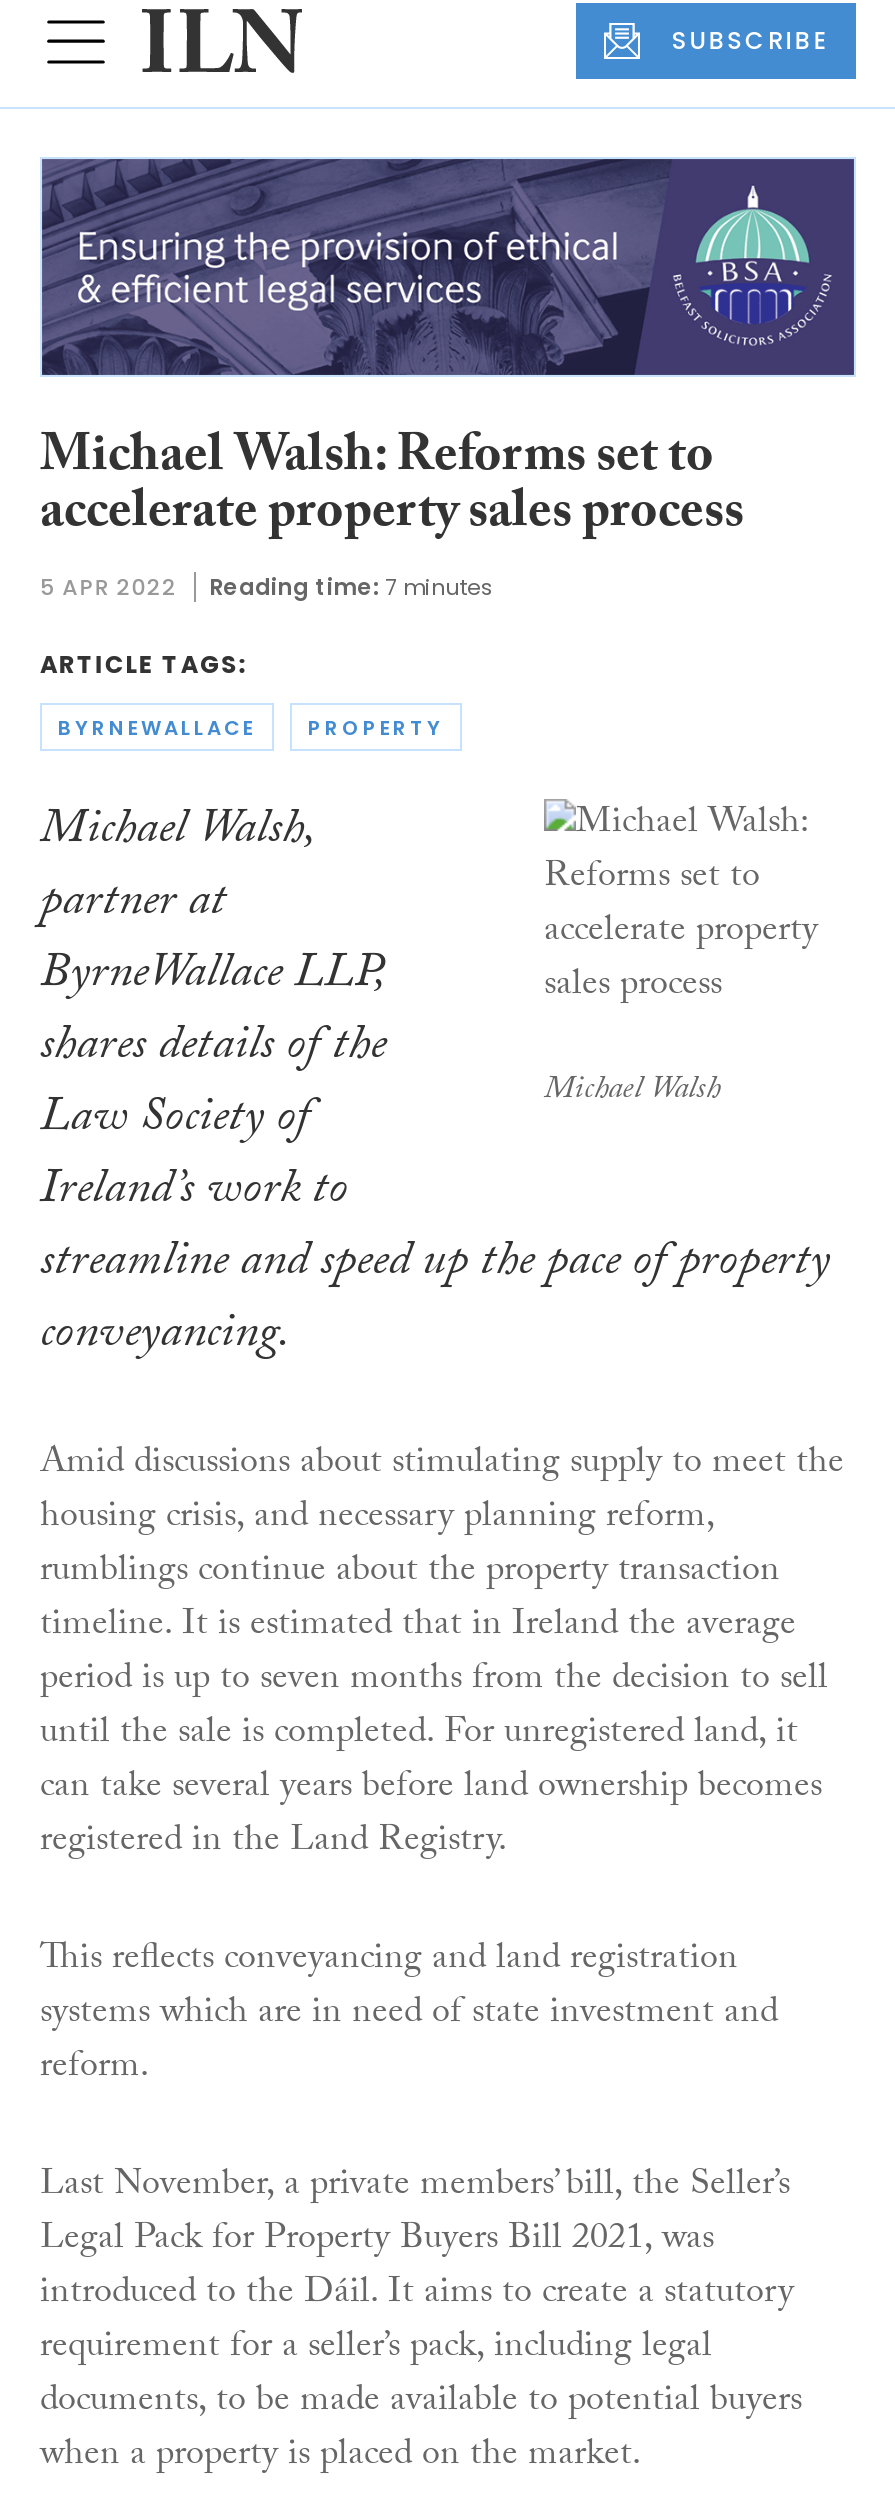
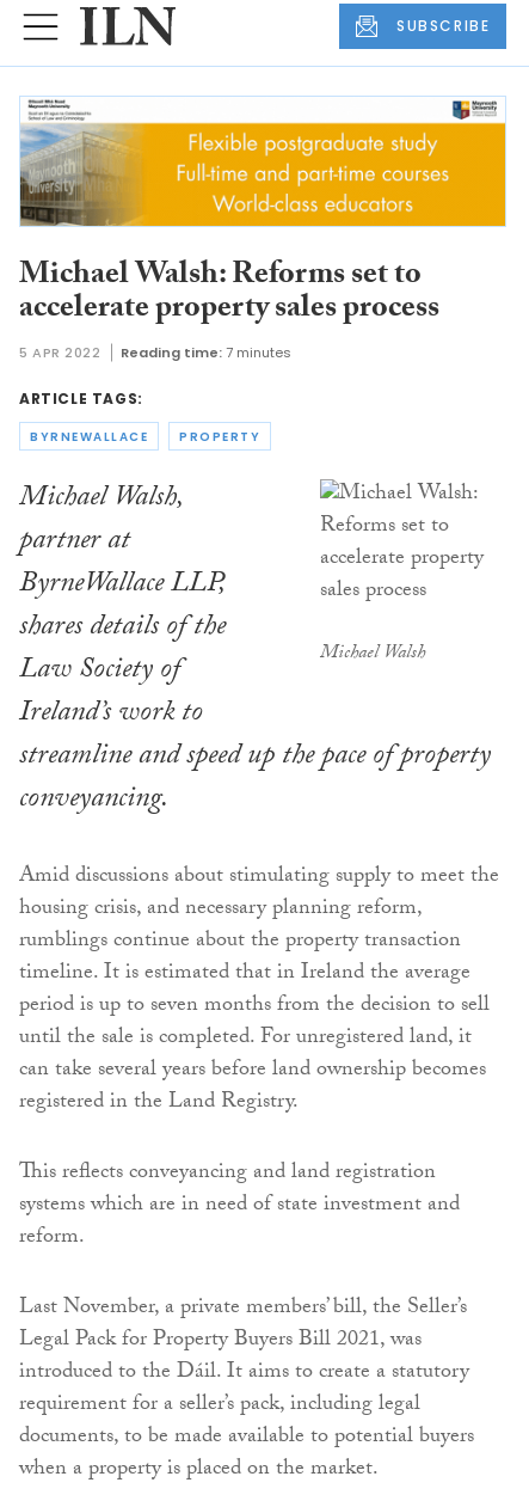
- [image]
+ [image]
